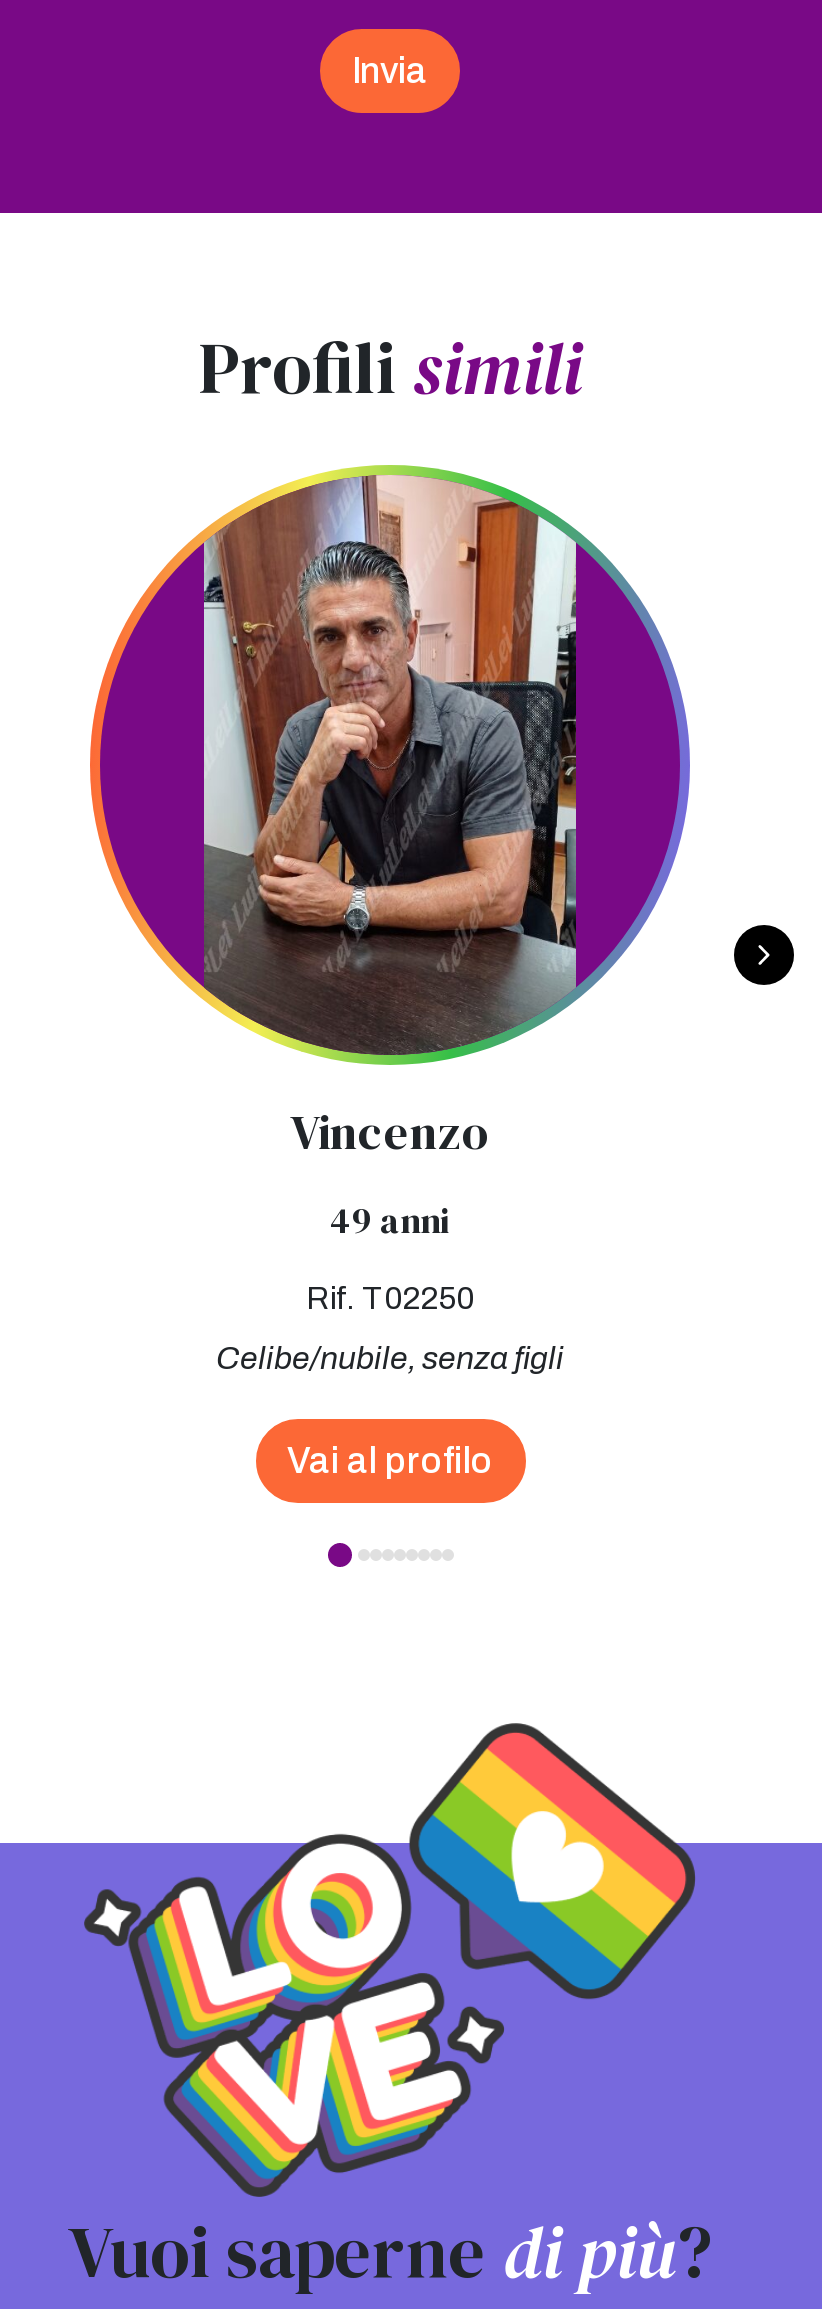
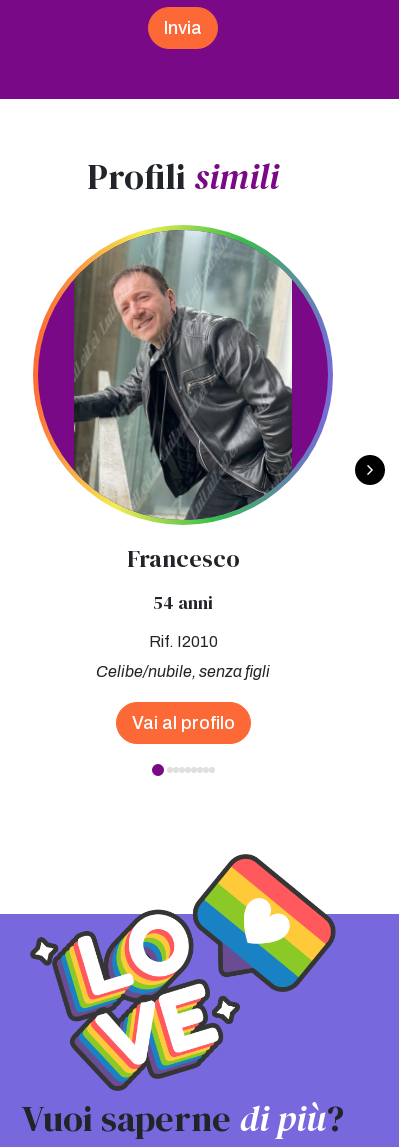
- [image]
- Vincenzo
+ [image]
+ Francesco

- 49 anni
+ 54 anni

- Rif. T02250
+ Rif. I2010
